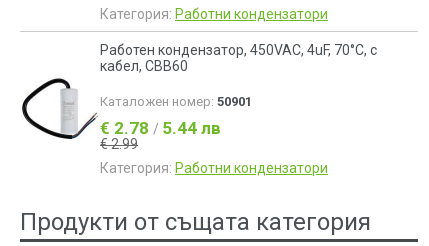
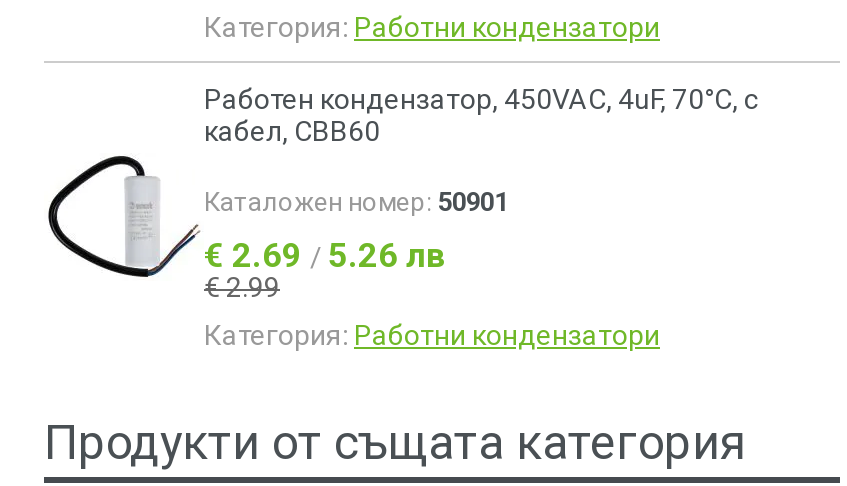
- € 2.78 / 5.44 лв
+ € 2.69 / 5.26 лв
